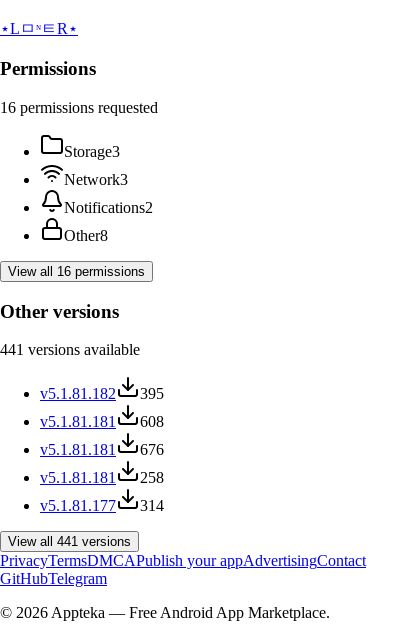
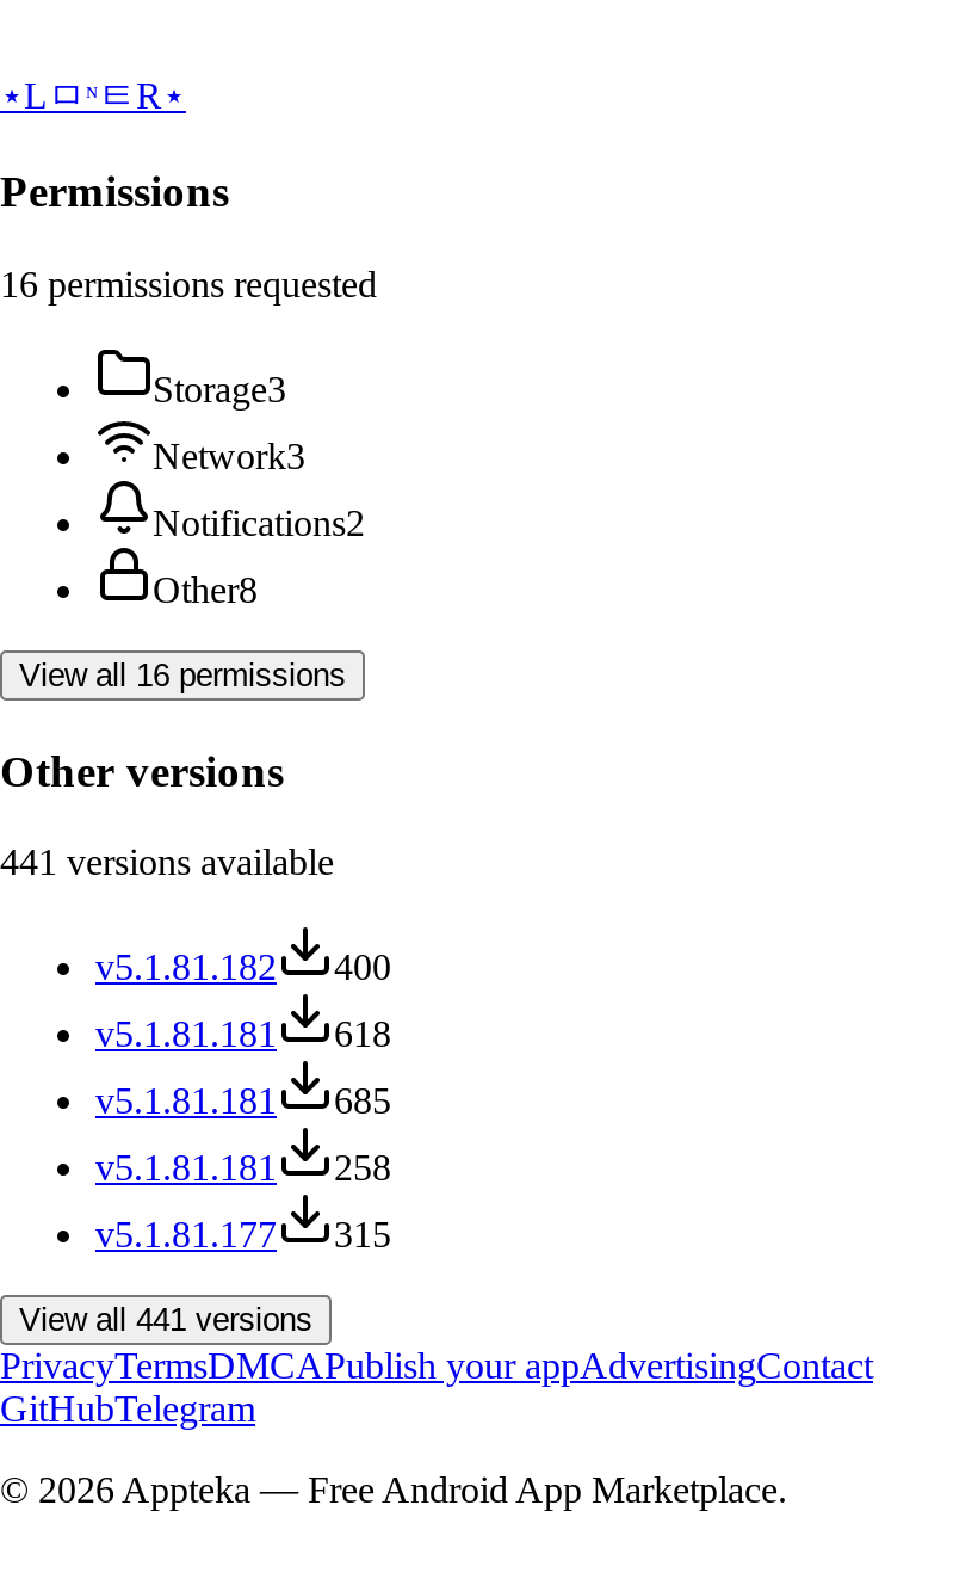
- v5.1.81.182 395
+ v5.1.81.182 400

- v5.1.81.181 608
+ v5.1.81.181 618

- v5.1.81.181 676
+ v5.1.81.181 685

- v5.1.81.177 314
+ v5.1.81.177 315
